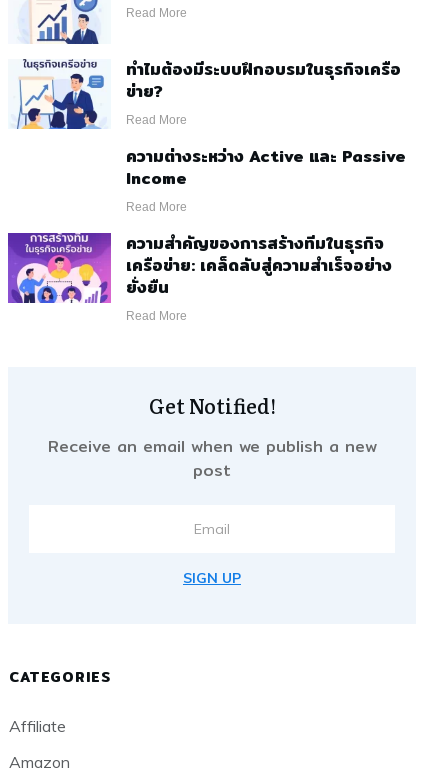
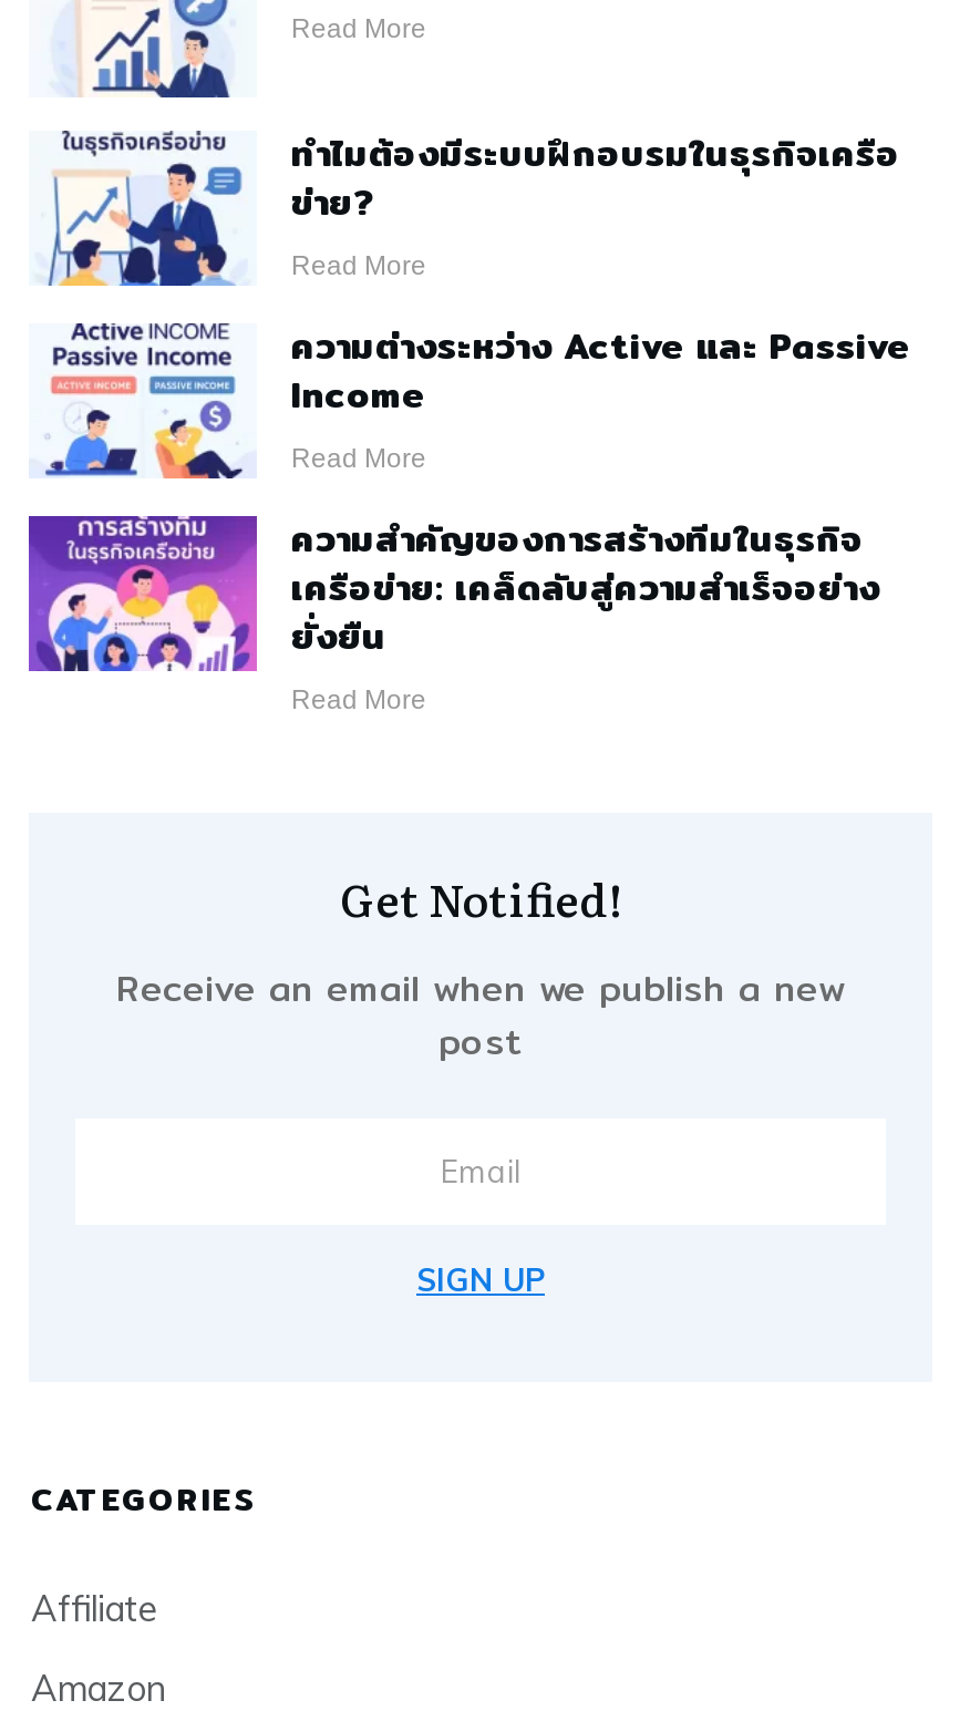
+ [image]
